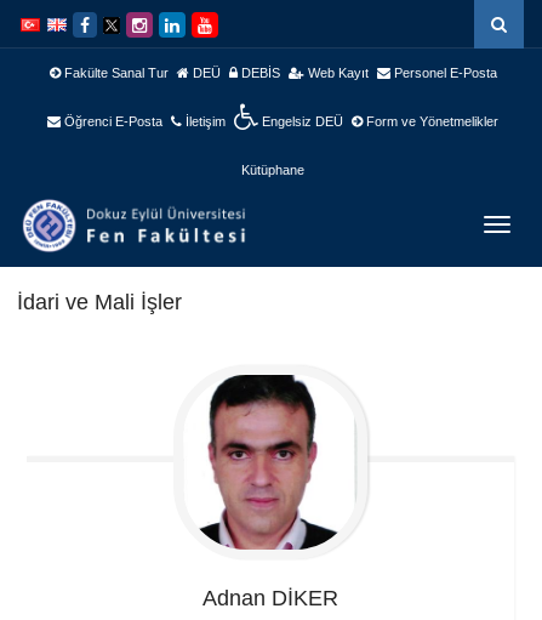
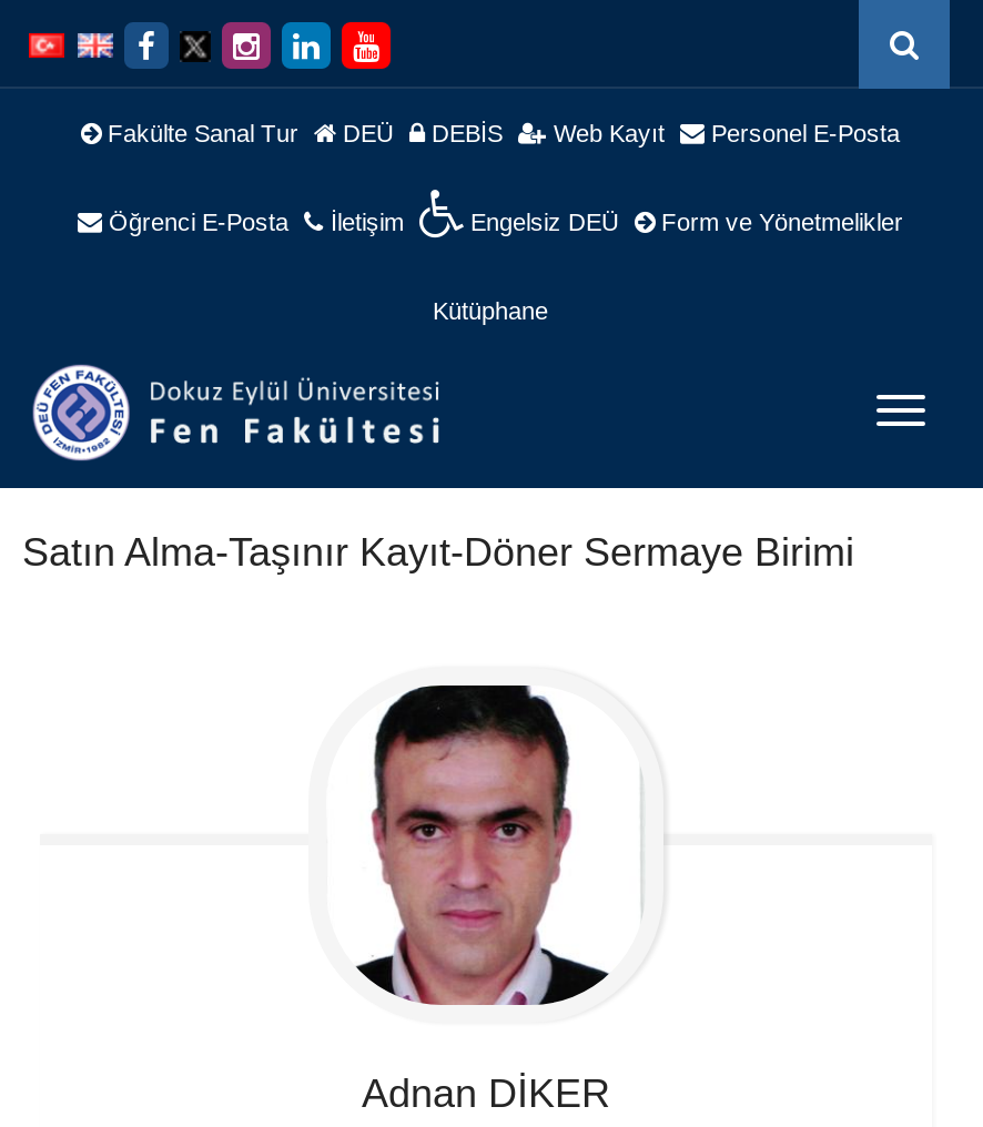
- İdari ve Mali İşler
+ Satın Alma-Taşınır Kayıt-Döner Sermaye Birimi
